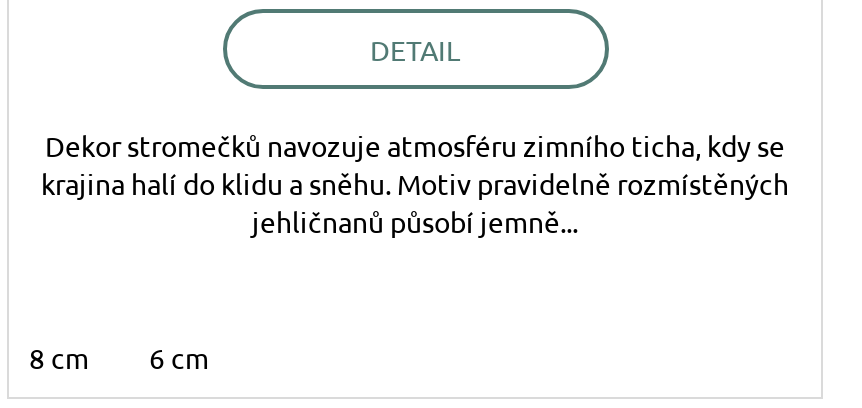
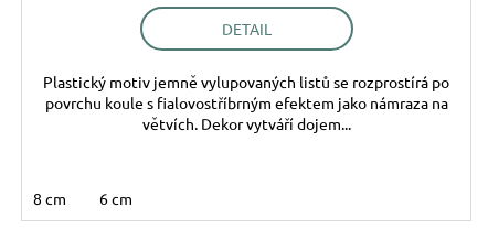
- Dekor stromečků navozuje atmosféru zimního ticha, kdy se
- krajina halí do klidu a sněhu. Motiv pravidelně rozmístěných
- jehličnanů působí jemně...
+ Plastický motiv jemně vylupovaných listů se rozprostírá po
+ povrchu koule s fialovostříbrným efektem jako námraza na
+ větvích. Dekor vytváří dojem...
